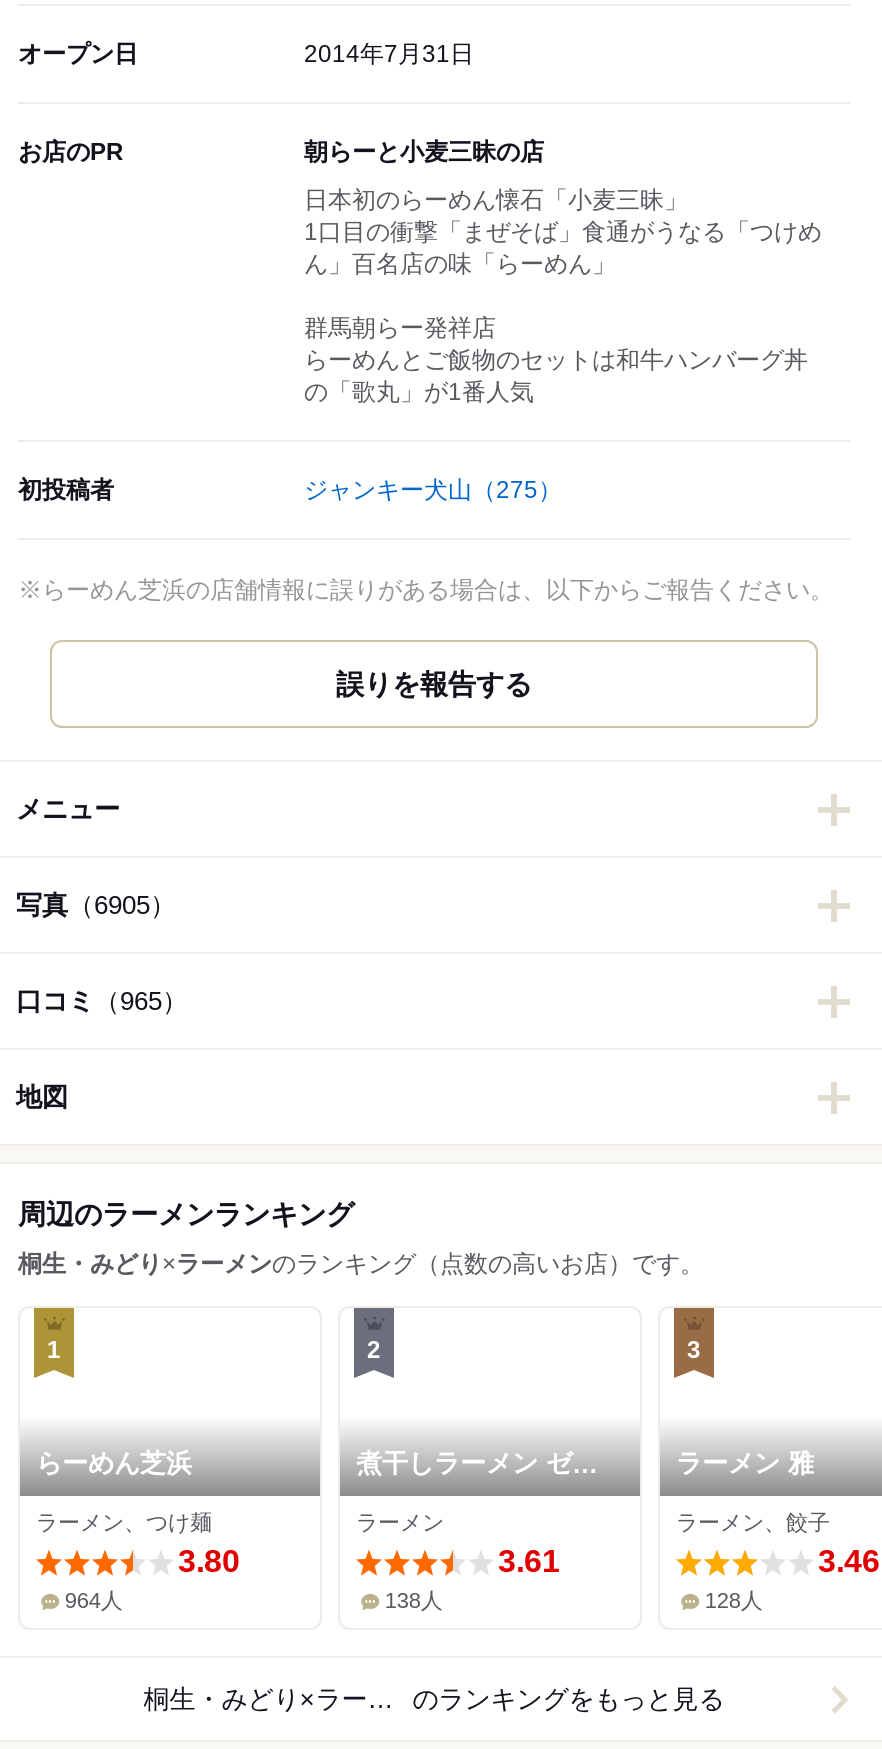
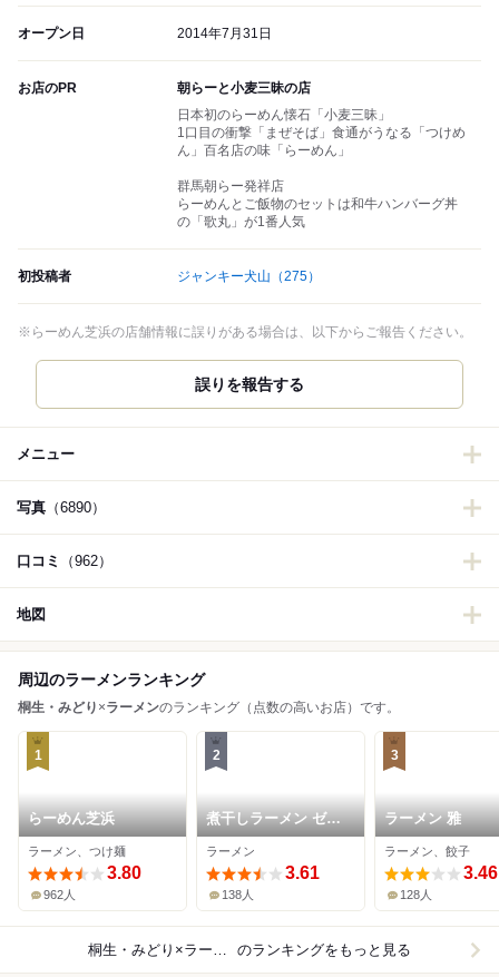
- 写真（6905）
+ 写真（6890）

- 口コミ（965）
+ 口コミ（962）

- 964人
+ 962人
